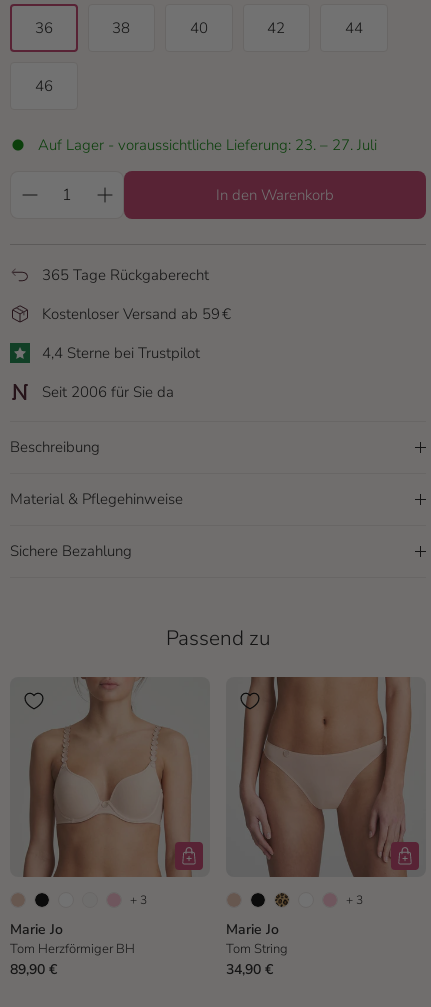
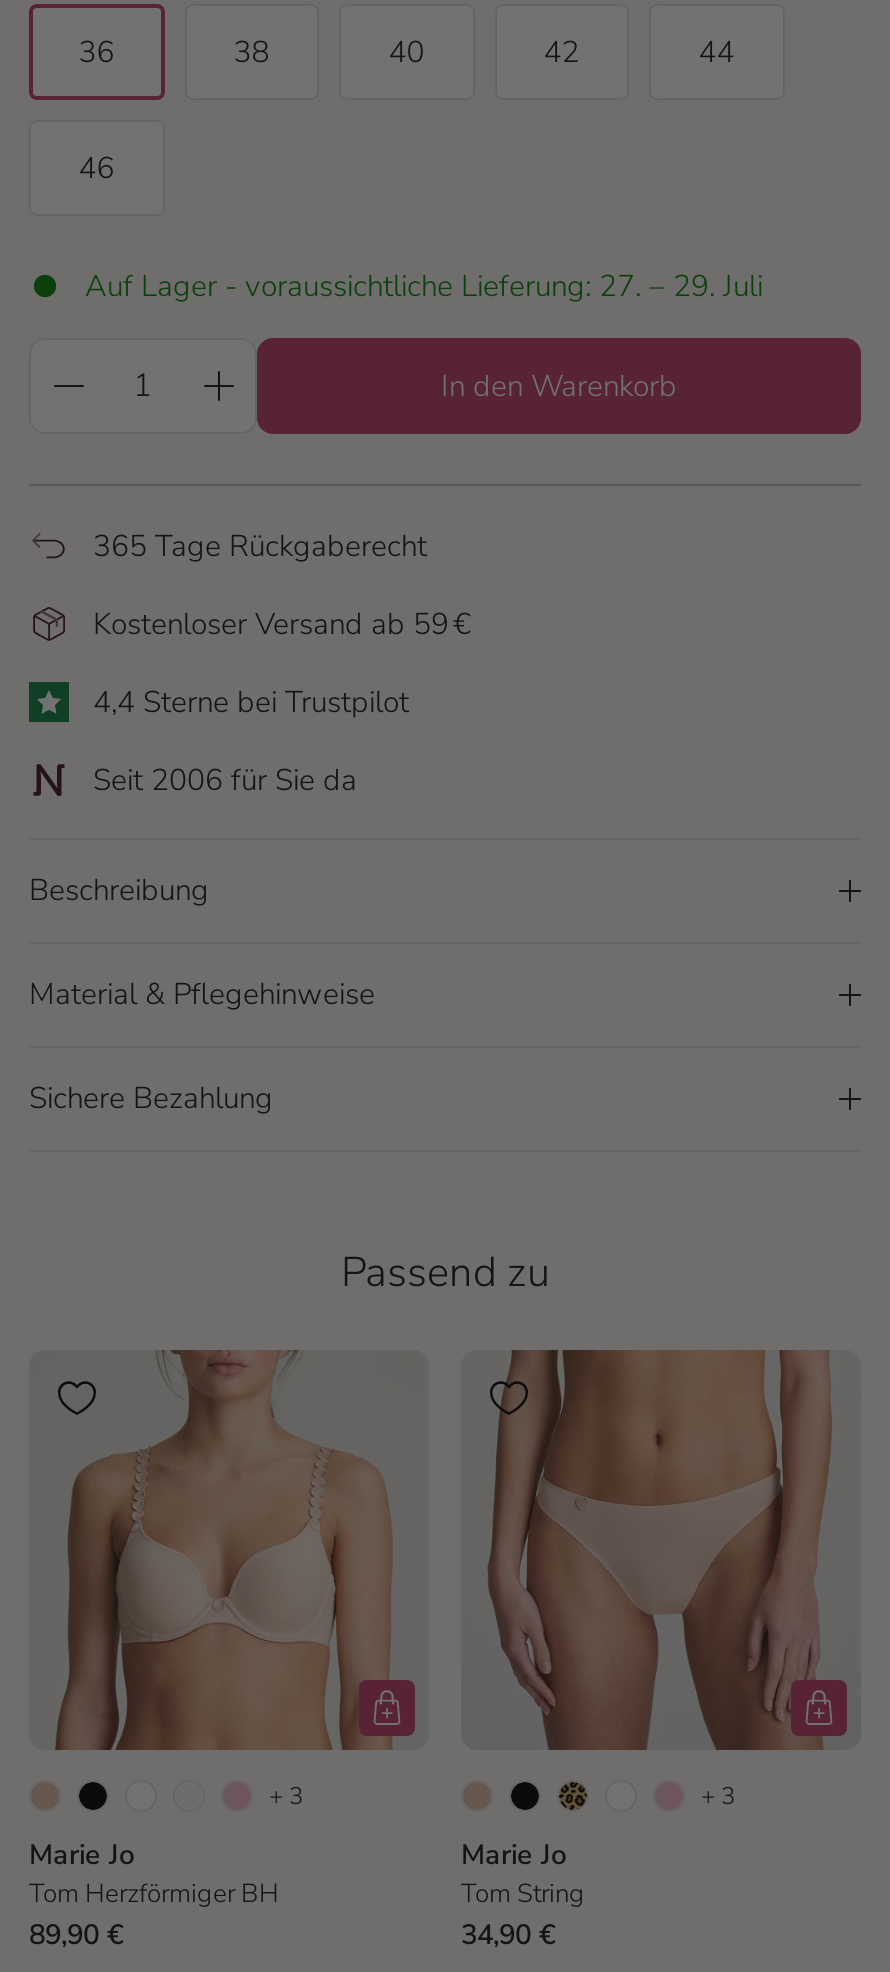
- Auf Lager - voraussichtliche Lieferung: 23. – 27. Juli
+ Auf Lager - voraussichtliche Lieferung: 27. – 29. Juli
